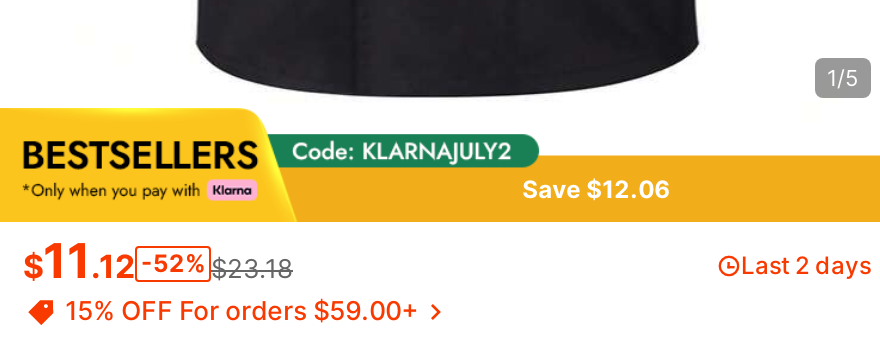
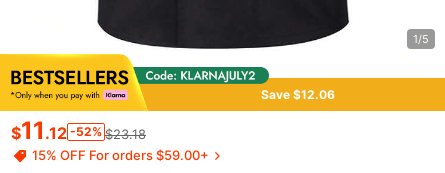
- Last 2 days
